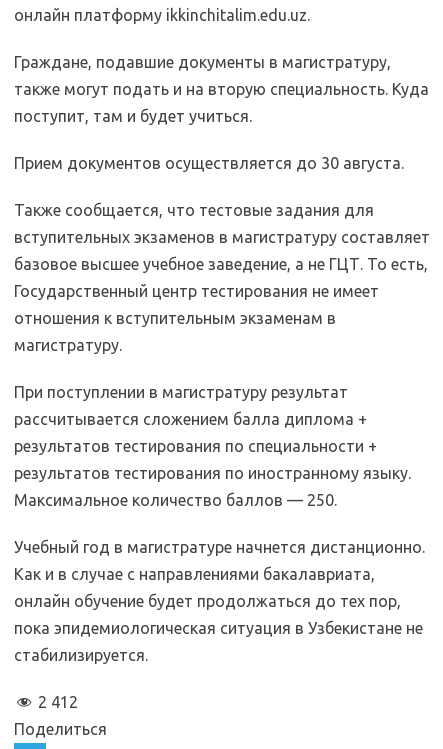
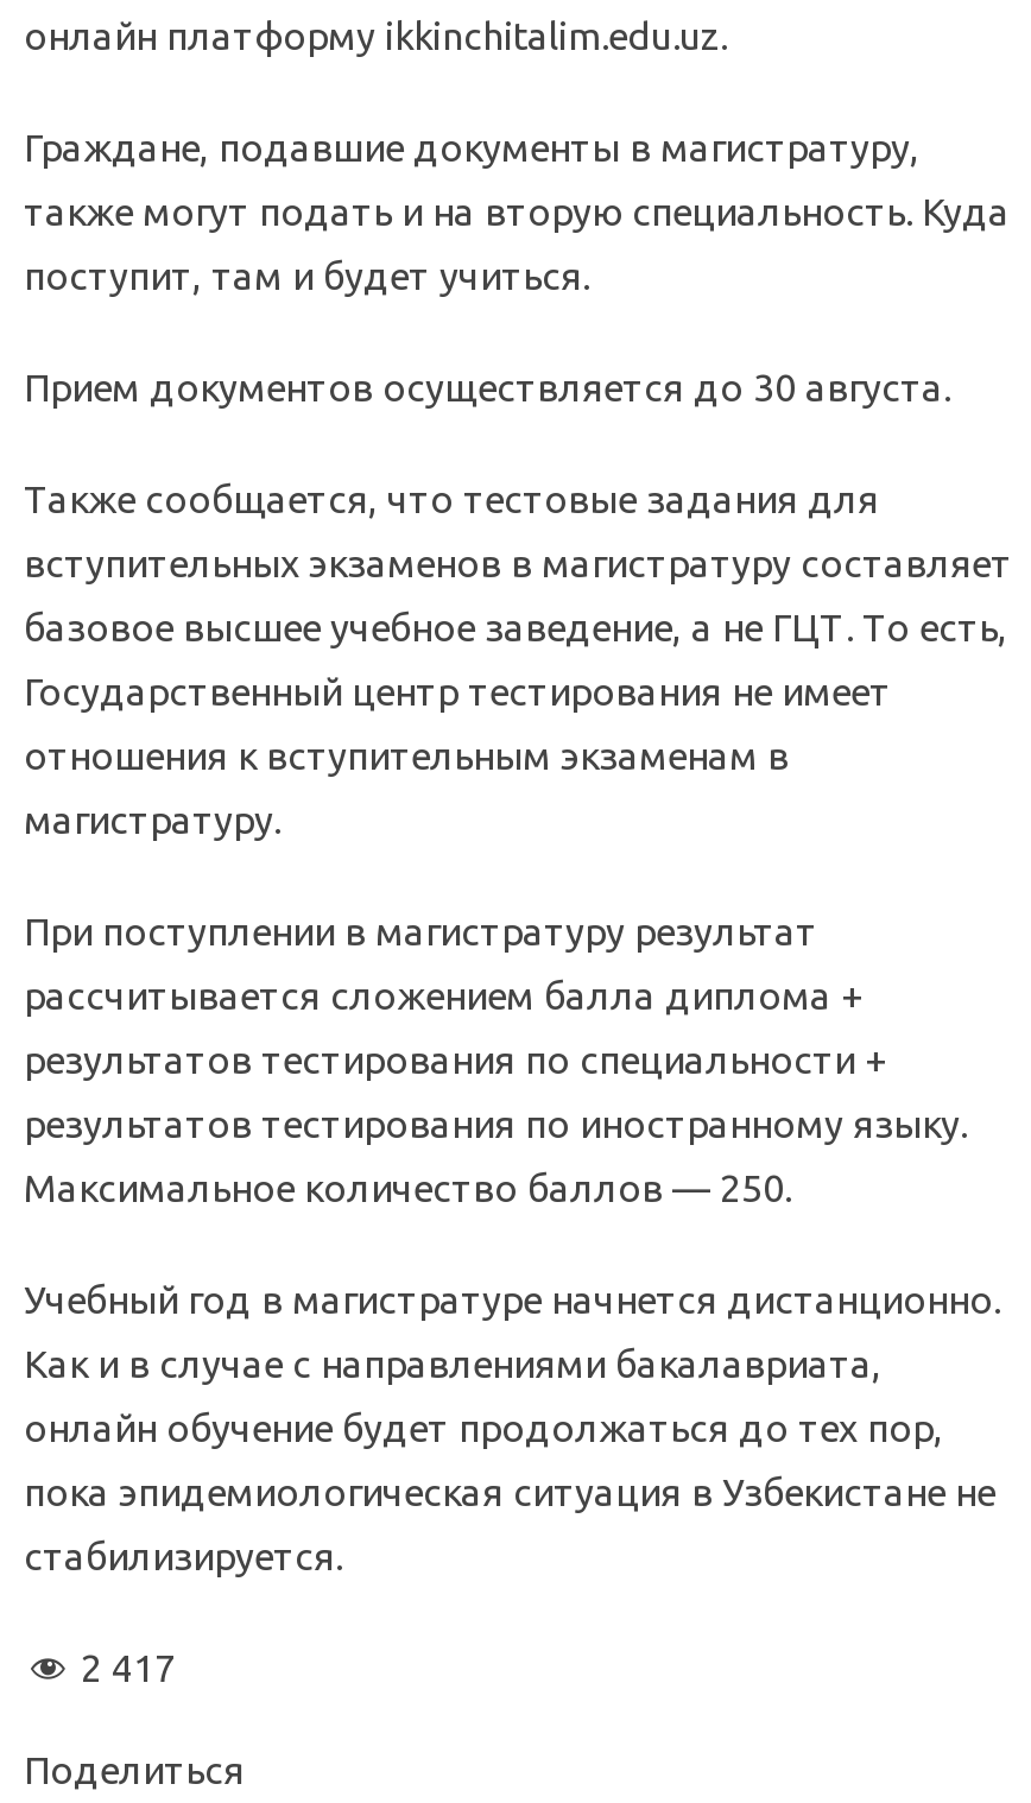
- 2 412
+ 2 417
